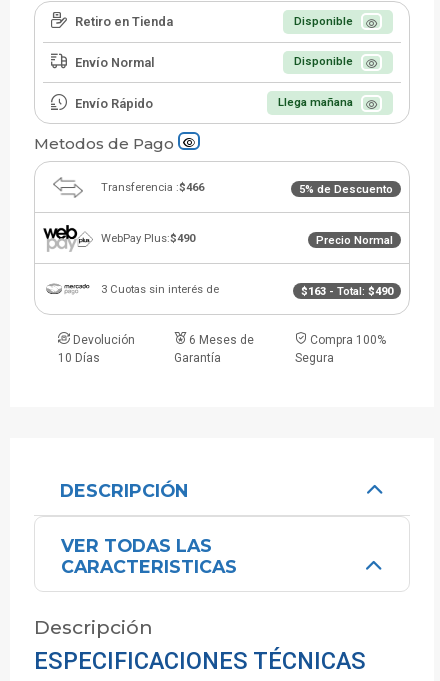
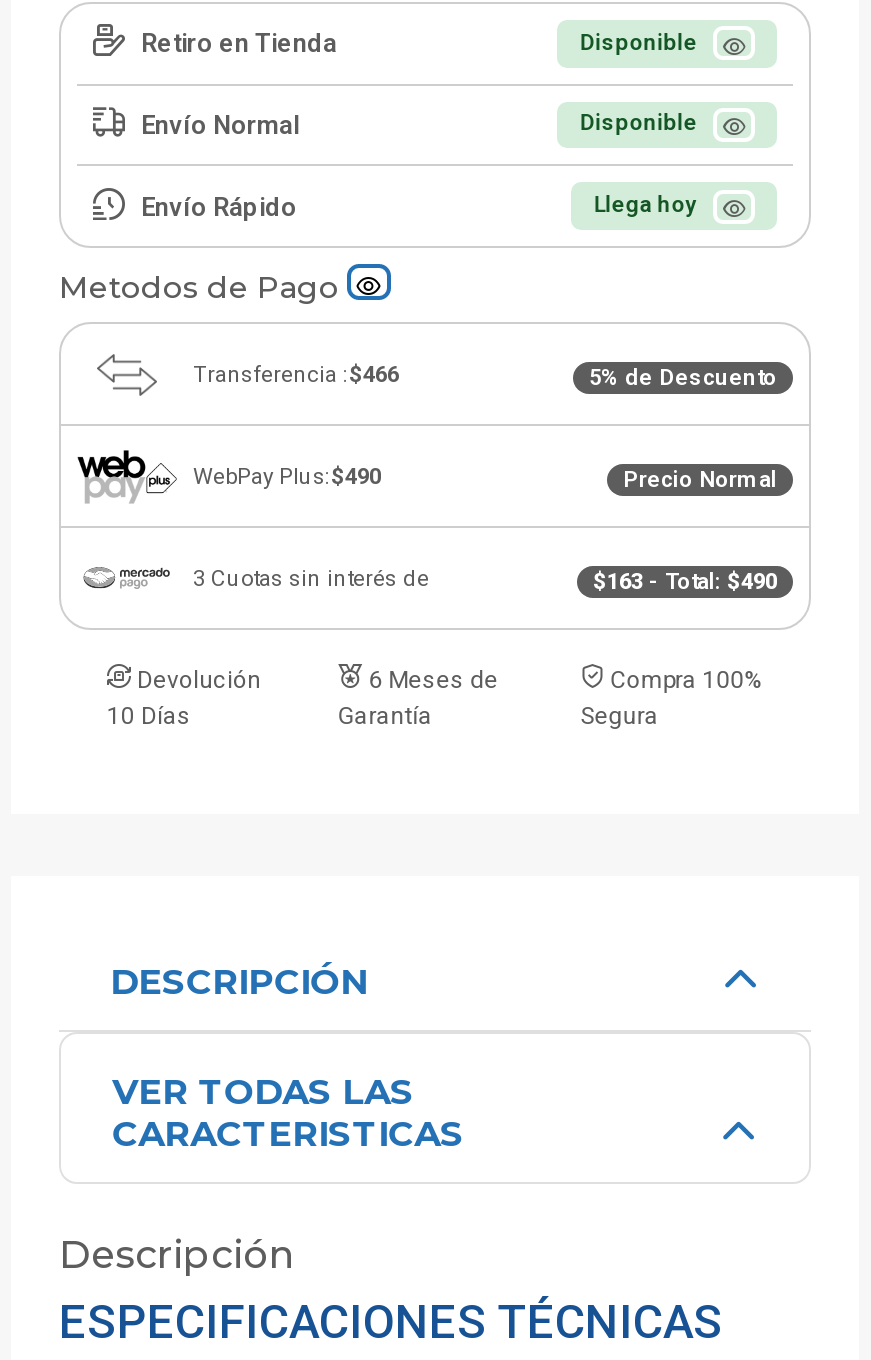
- Llega mañana
+ Llega hoy
